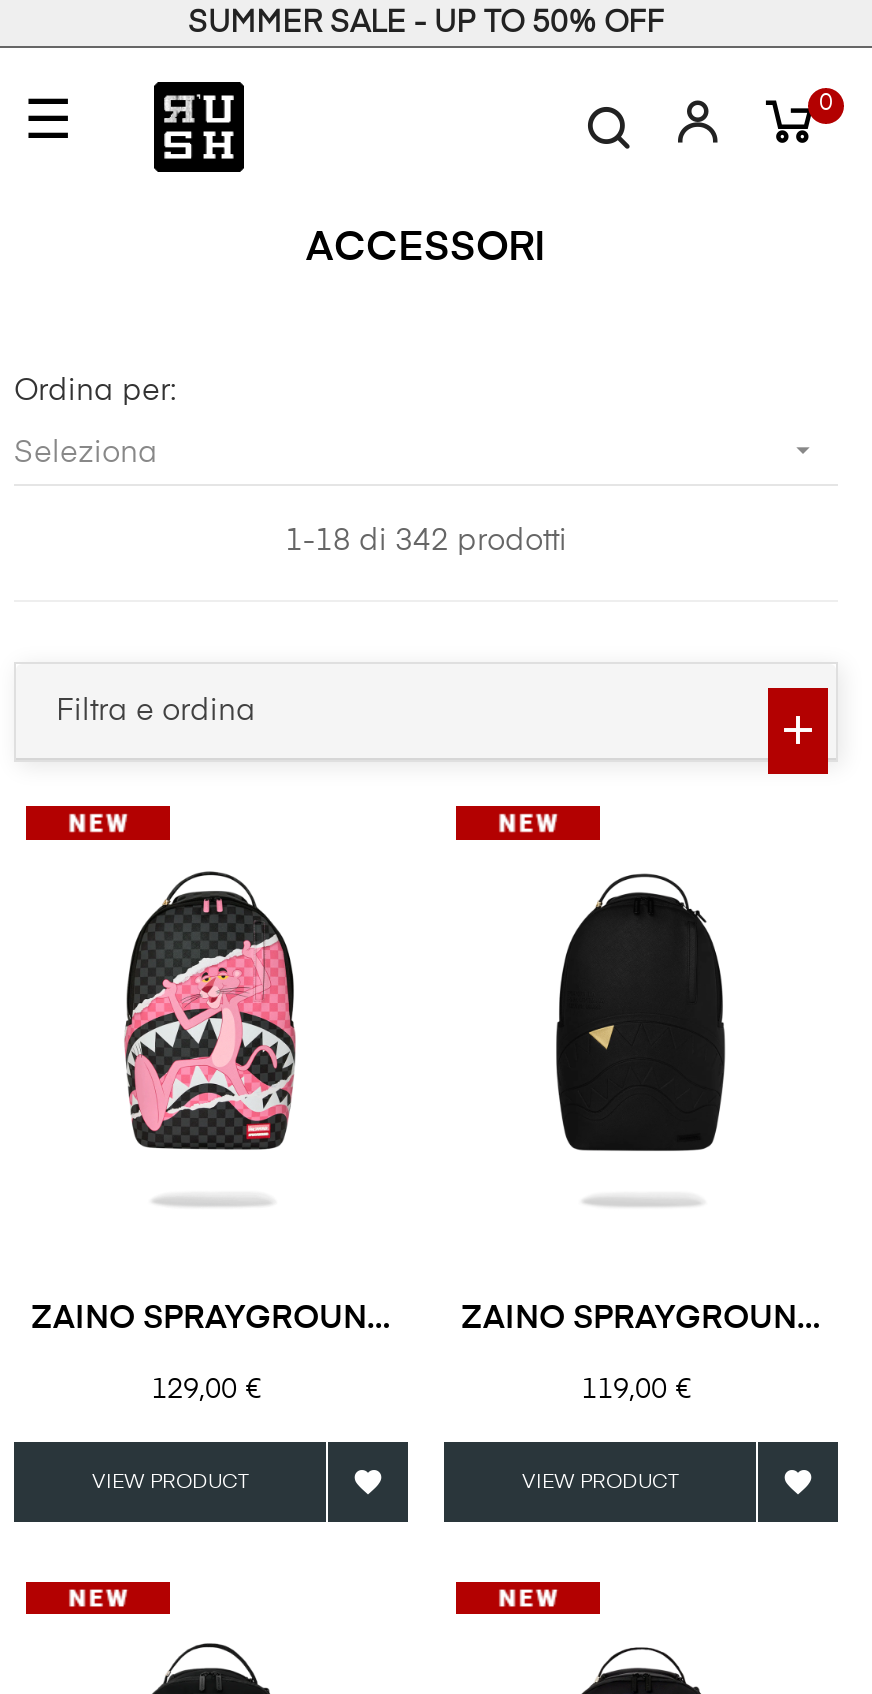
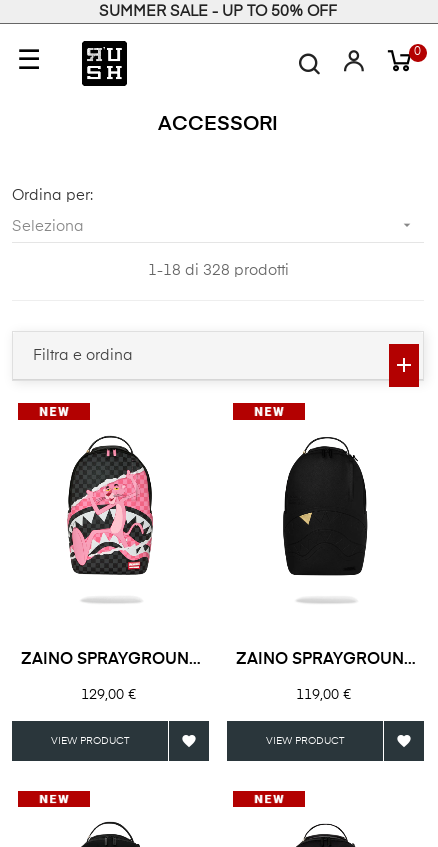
- 1-18 di 342 prodotti
+ 1-18 di 328 prodotti
